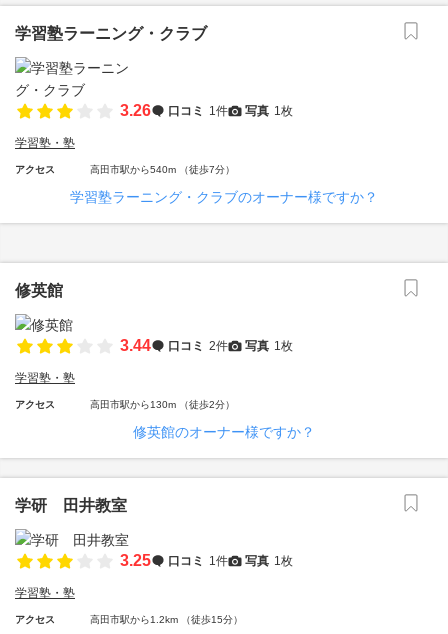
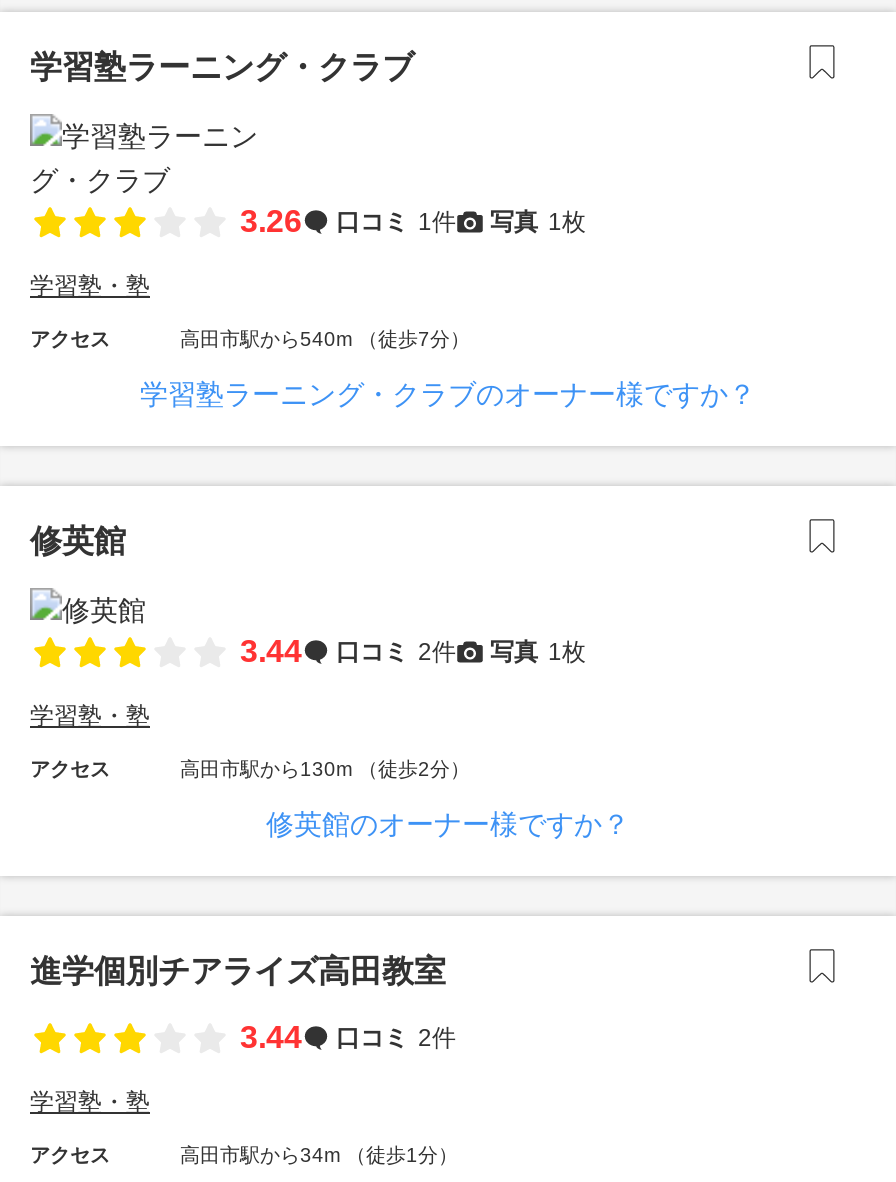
- 学研 田井教室
+ 進学個別チアライズ高田教室

- 3.25
- 口コミ 1件
- 写真 1枚
+ 3.44
+ 口コミ 2件

- 高田市駅から1.2km （徒歩15分）
+ 高田市駅から34m （徒歩1分）
